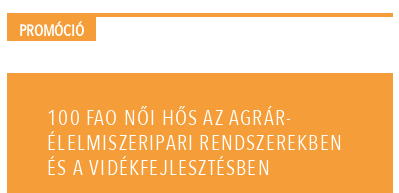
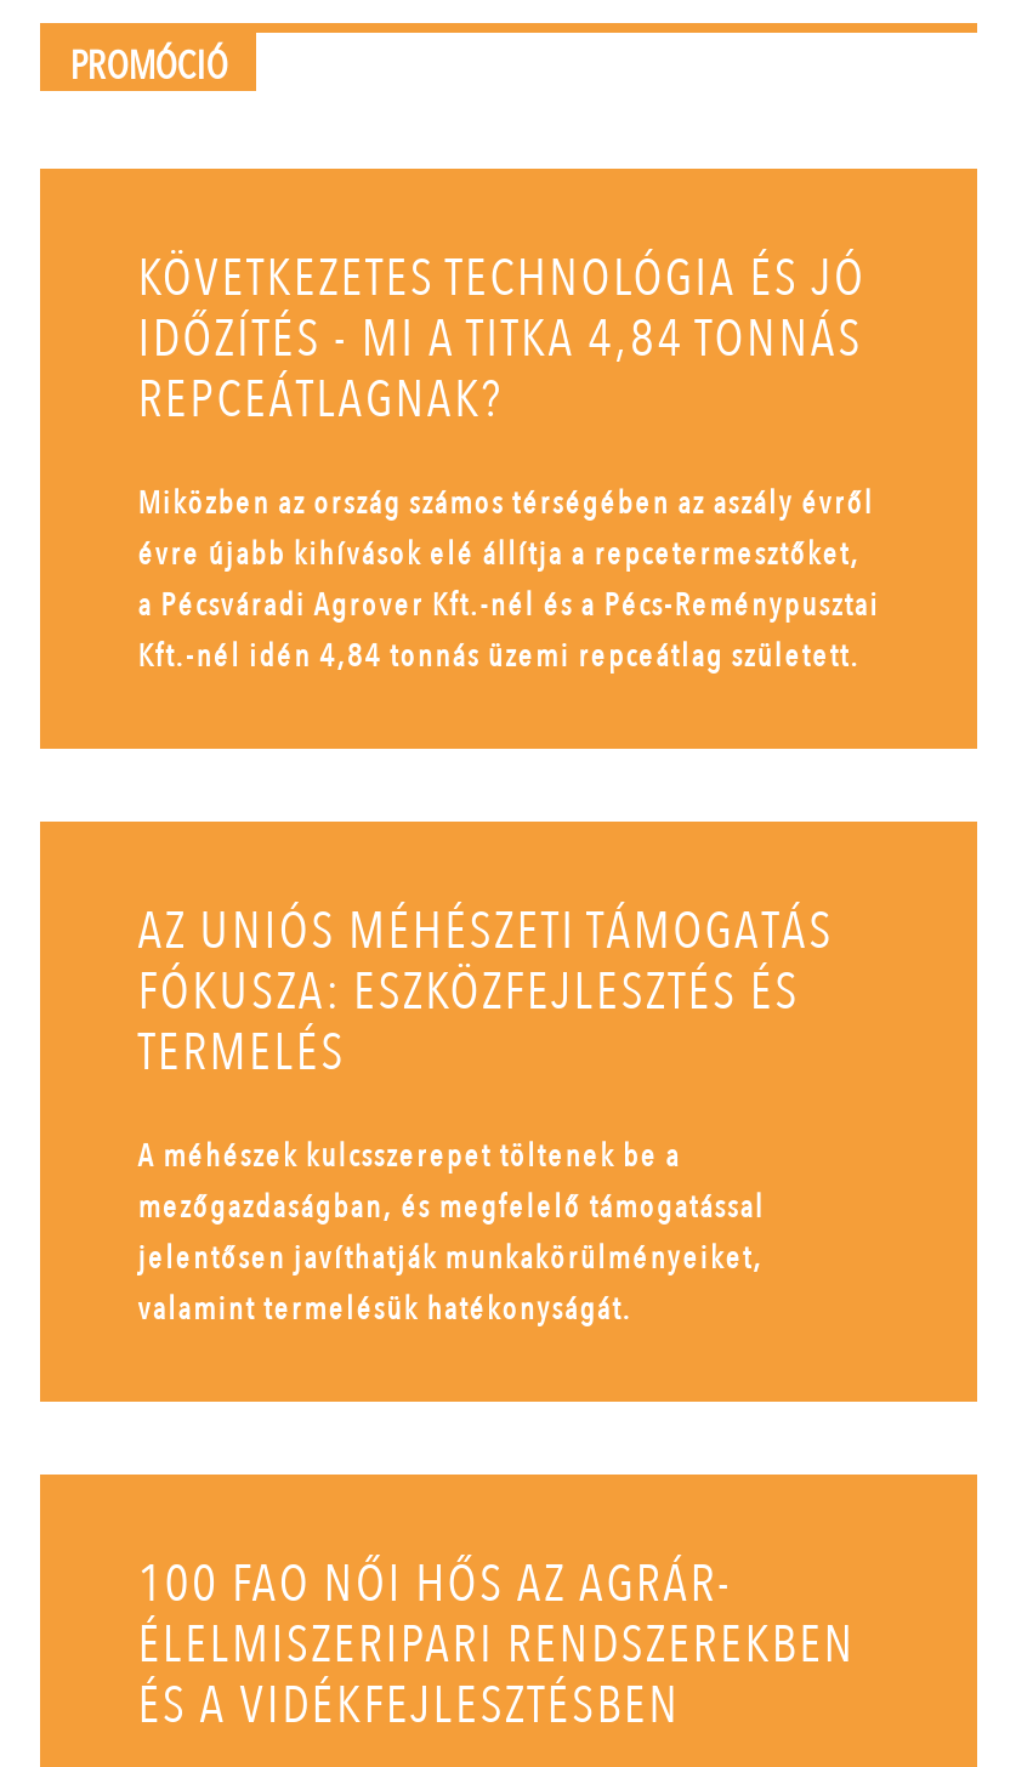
+ KÖVETKEZETES TECHNOLÓGIA ÉS JÓ
+ IDŐZÍTÉS - MI A TITKA 4,84 TONNÁS
+ REPCEÁTLAGNAK?
+ Miközben az ország számos térségében az aszály évről
+ évre újabb kihívások elé állítja a repcetermesztőket,
+ a Pécsváradi Agrover Kft.-nél és a Pécs-Reménypusztai
+ Kft.-nél idén 4,84 tonnás üzemi repceátlag született.

+ AZ UNIÓS MÉHÉSZETI TÁMOGATÁS
+ FÓKUSZA: ESZKÖZFEJLESZTÉS ÉS
+ TERMELÉS
+ A méhészek kulcsszerepet töltenek be a
+ mezőgazdaságban, és megfelelő támogatással
+ jelentősen javíthatják munkakörülményeiket,
+ valamint termelésük hatékonyságát.
